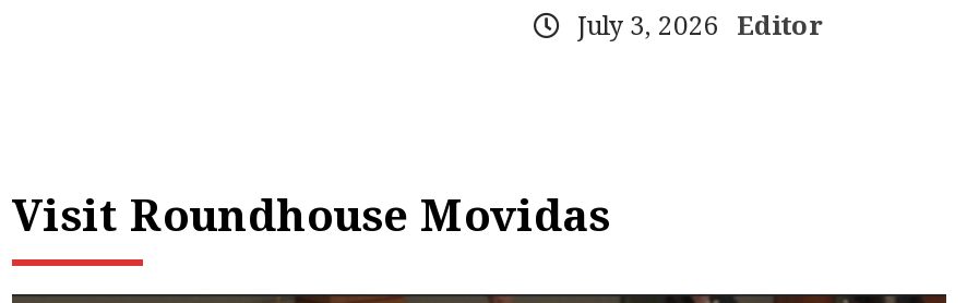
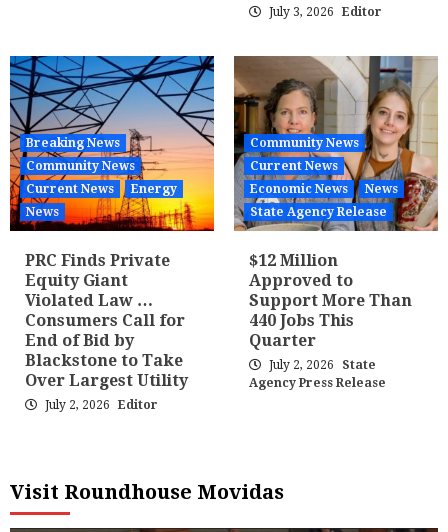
+ [image]
+ Breaking News
+ Community News
+ Current News
+ Energy
+ News
+ PRC Finds Private
+ Equity Giant
+ Violated Law …
+ Consumers Call for
+ End of Bid by
+ Blackstone to Take
+ Over Largest Utility
+ July 2, 2026 Editor

+ [image]
+ Community News
+ Current News
+ Economic News
+ News
+ State Agency Release
+ $12 Million
+ Approved to
+ Support More Than
+ 440 Jobs This
+ Quarter
+ July 2, 2026 State
+ Agency Press Release
